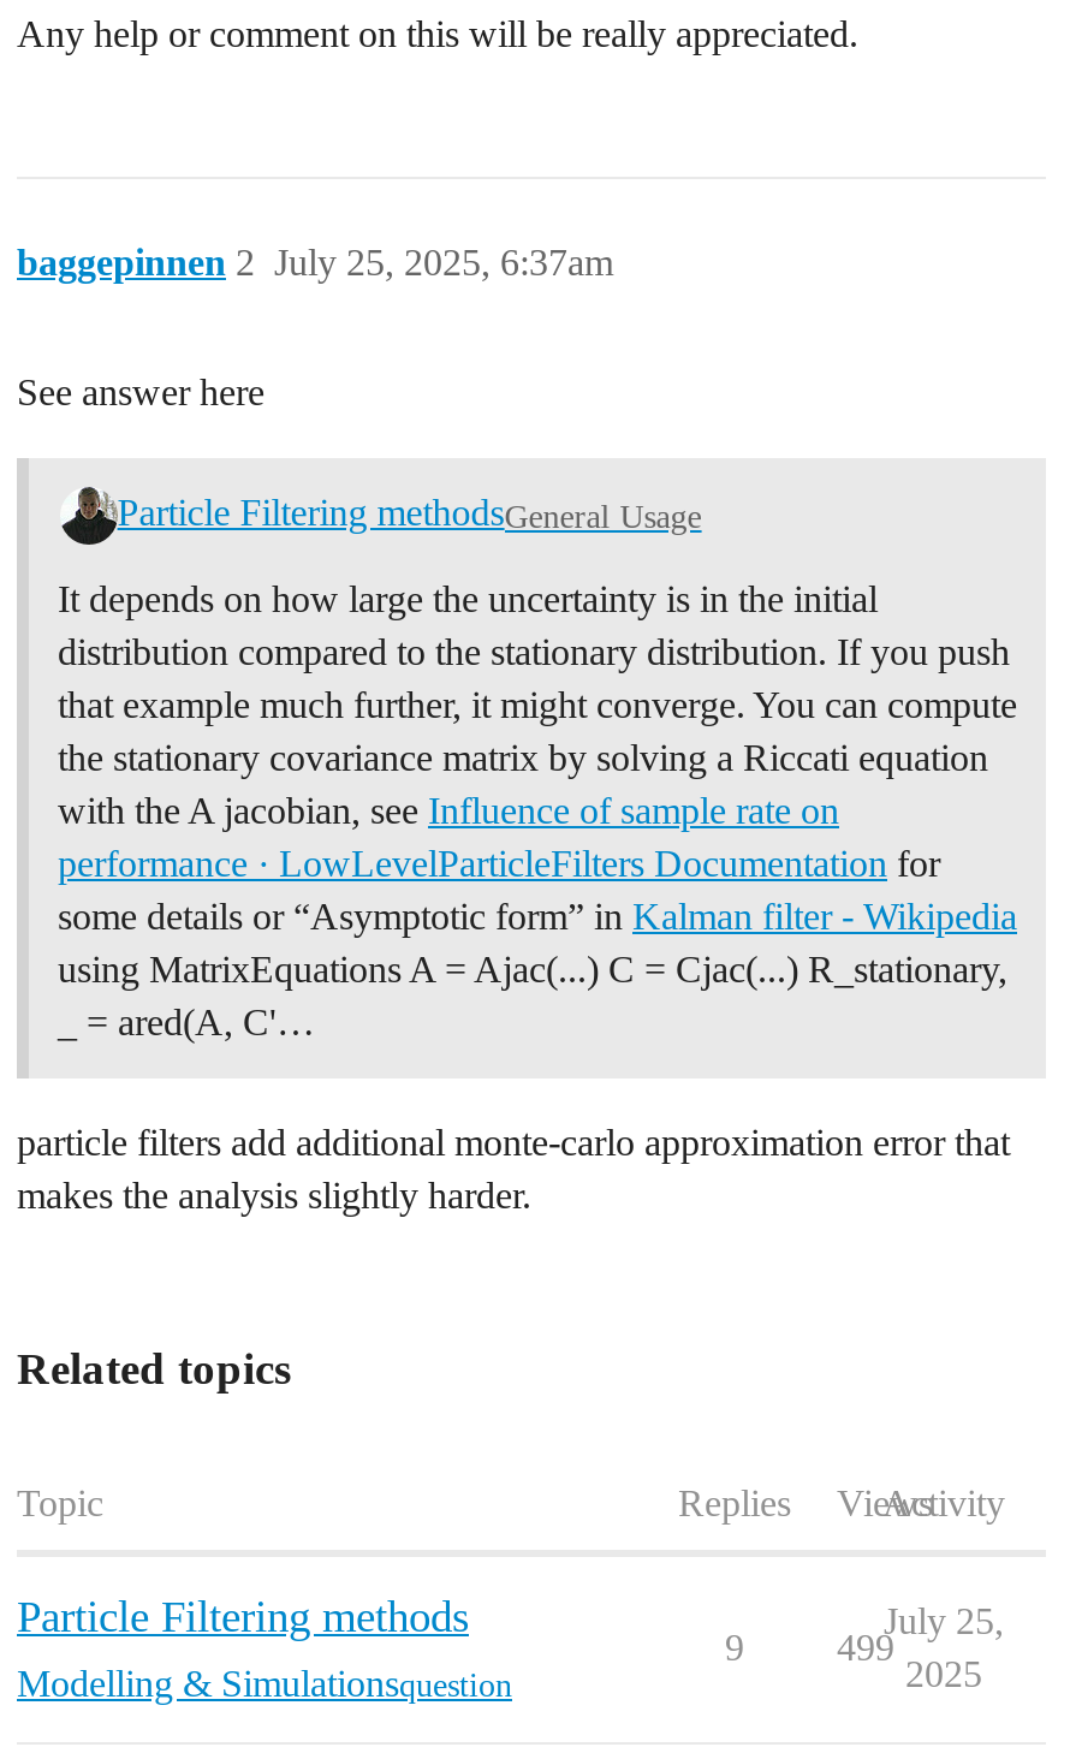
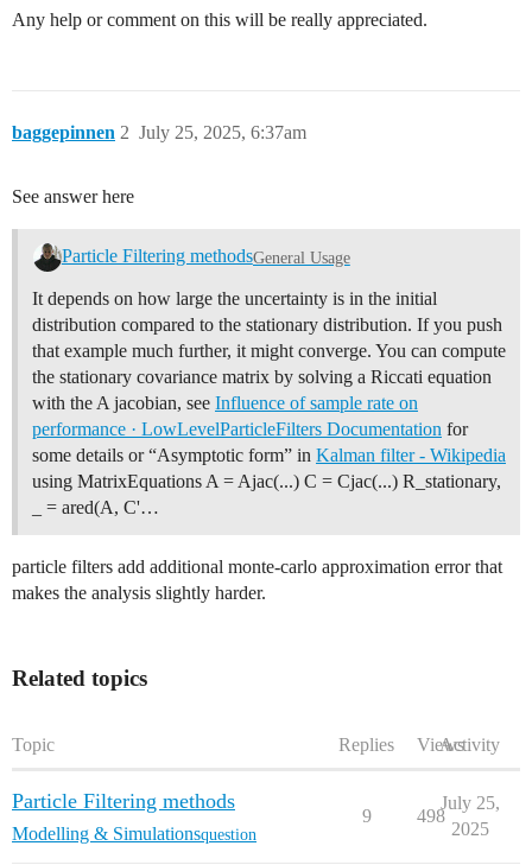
- 499
+ 498
